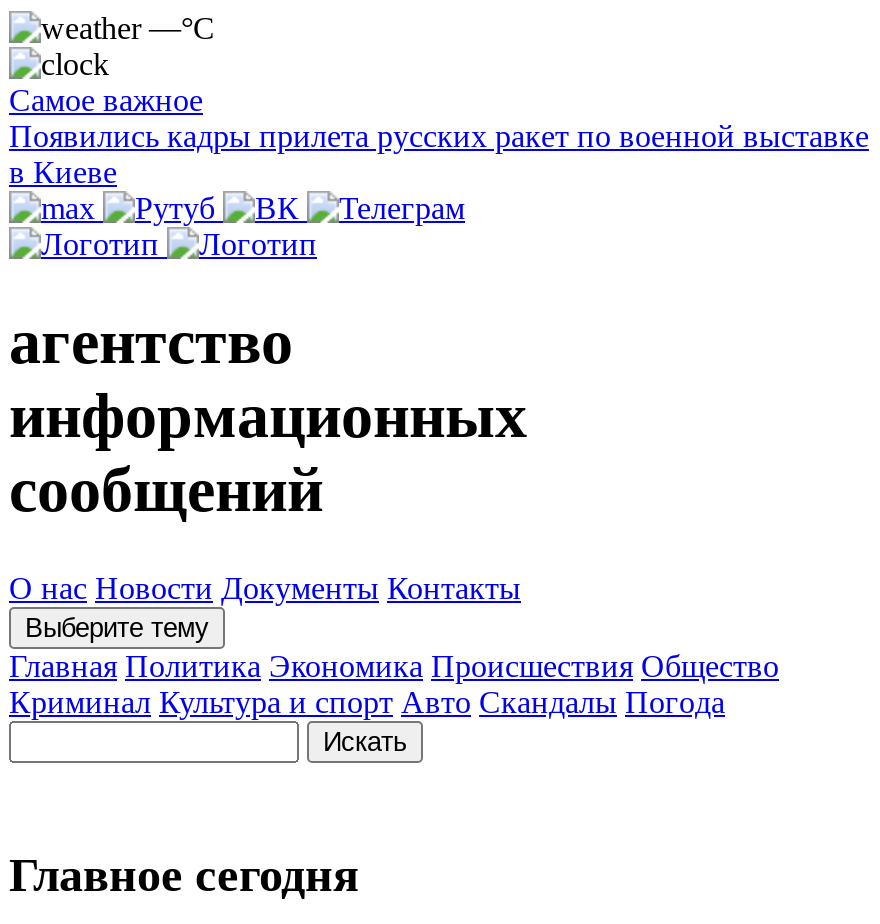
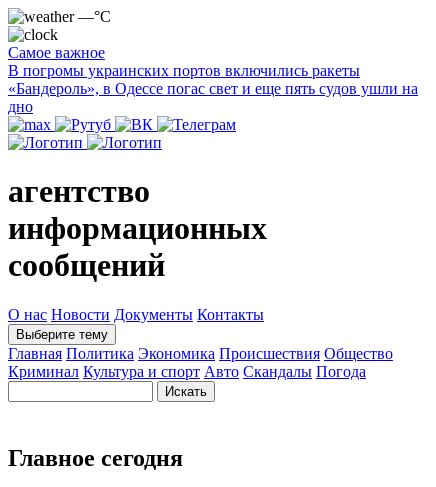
- Появились кадры прилета русских ракет по военной выставке
- в Киеве
+ В погромы украинских портов включились ракеты
+ «Бандероль», в Одессе погас свет и еще пять судов ушли на
+ дно
